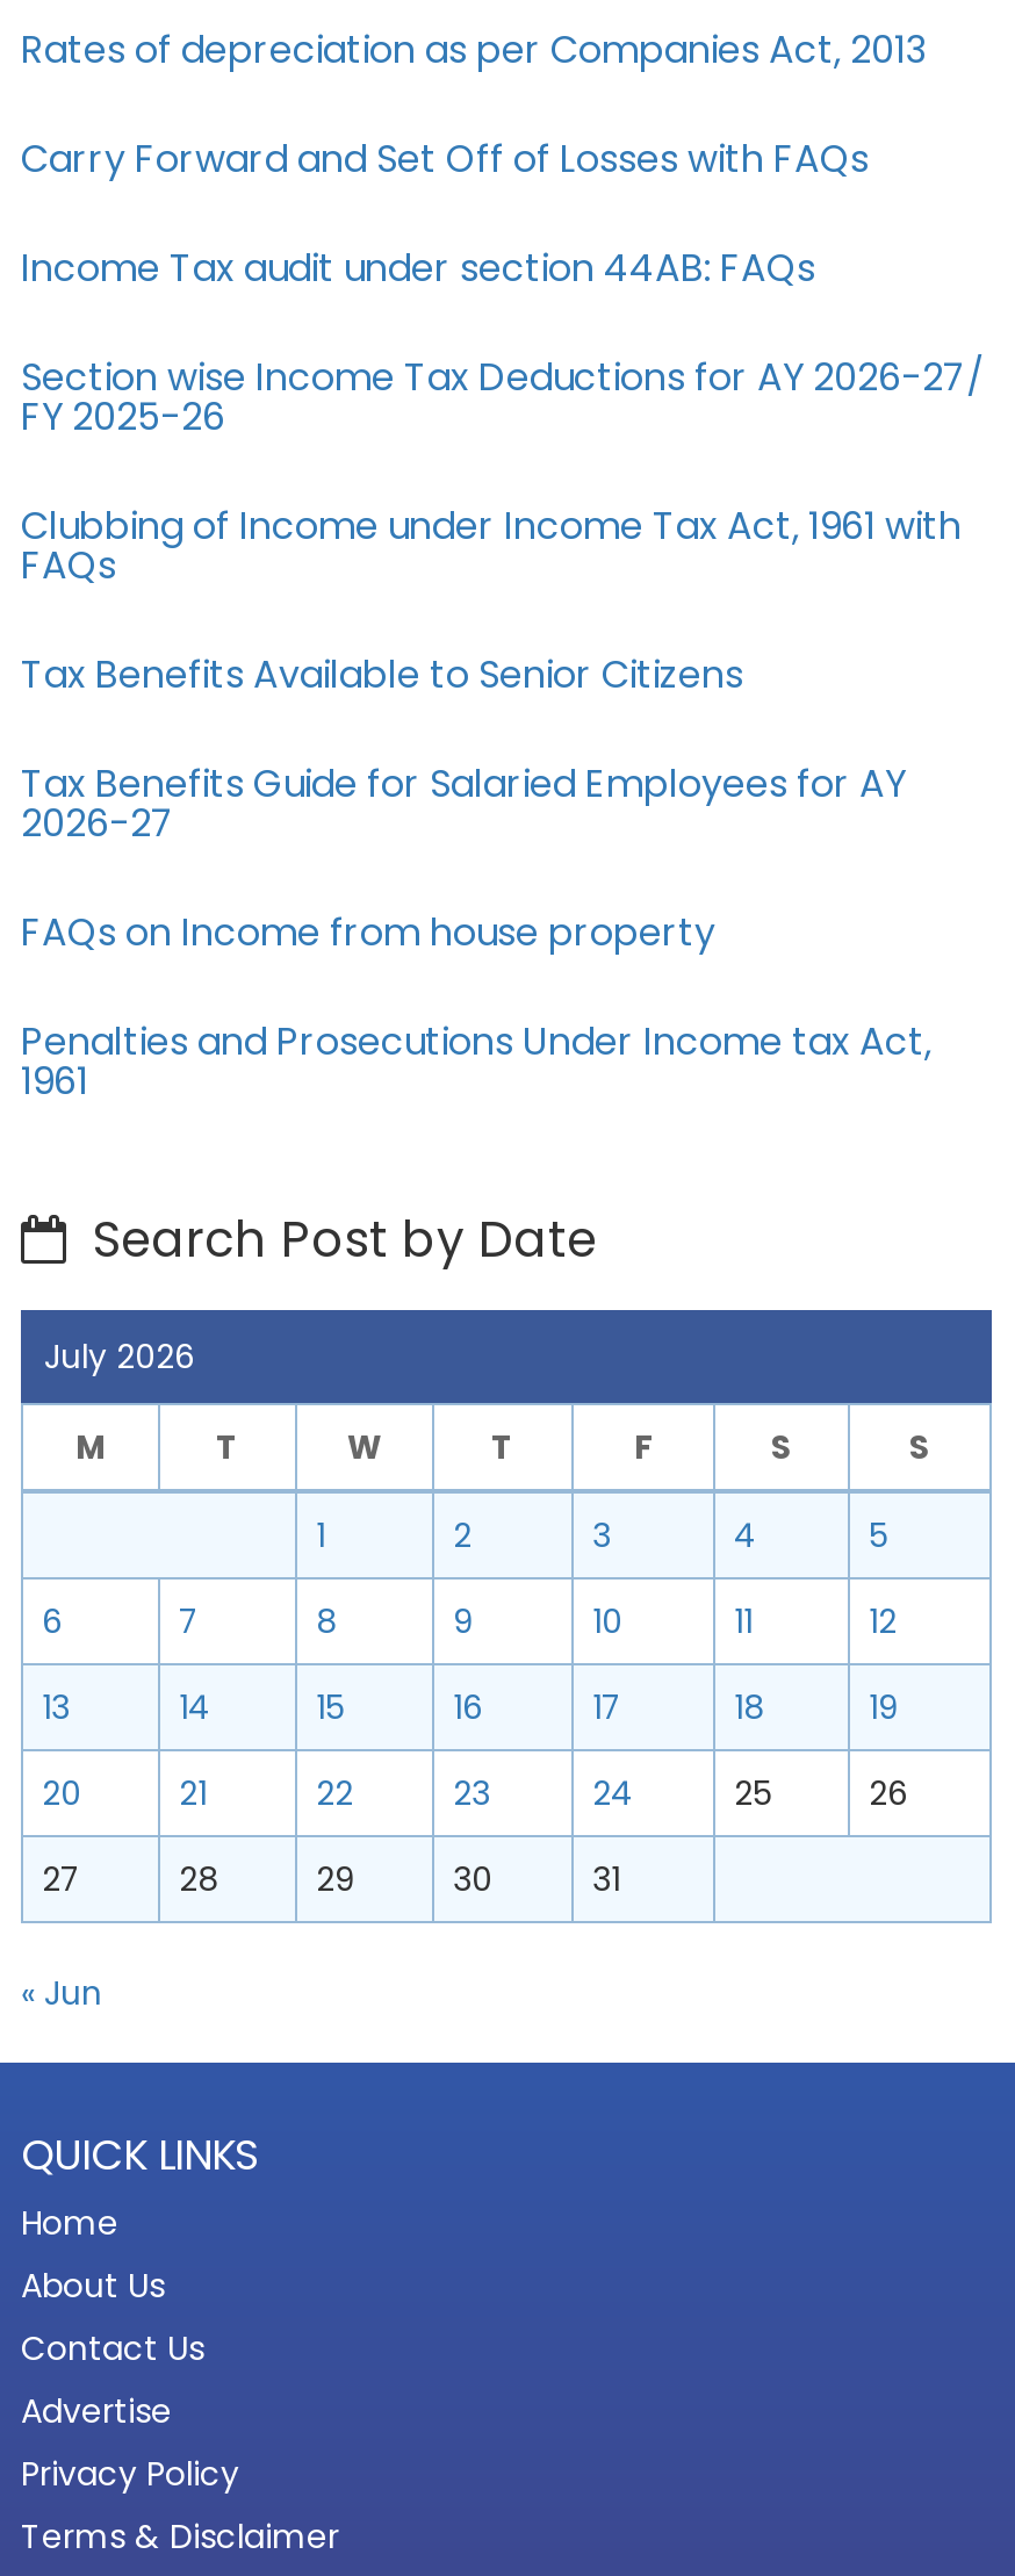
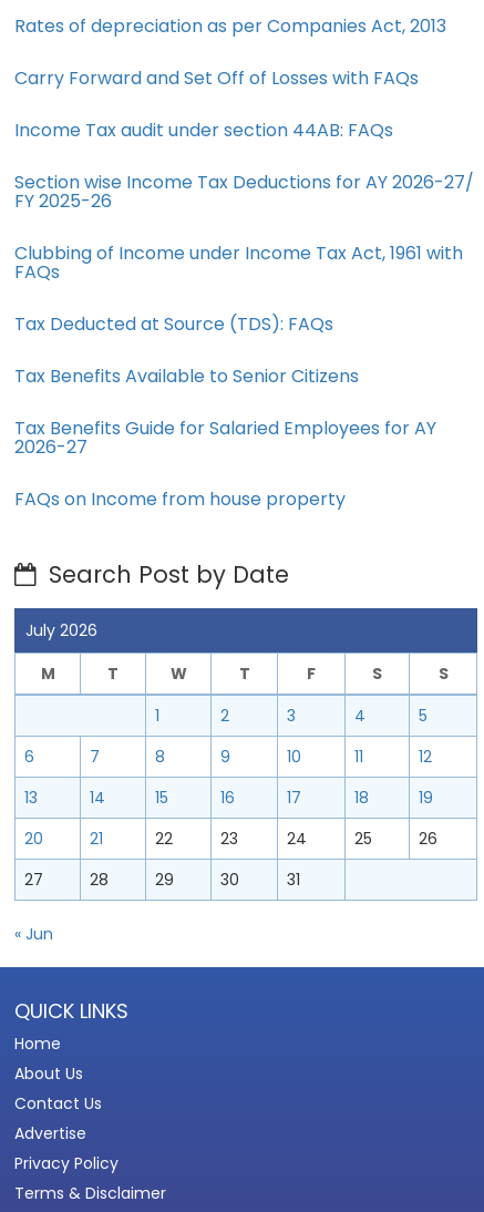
+ Tax Deducted at Source (TDS): FAQs

moved down: Tax Benefits Available to Senior Citizens | Tax Benefits Guide for Salaried Employees for AY | 2026-27 | FAQs on Income from house property

- Penalties and Prosecutions Under Income tax Act,
- 1961
